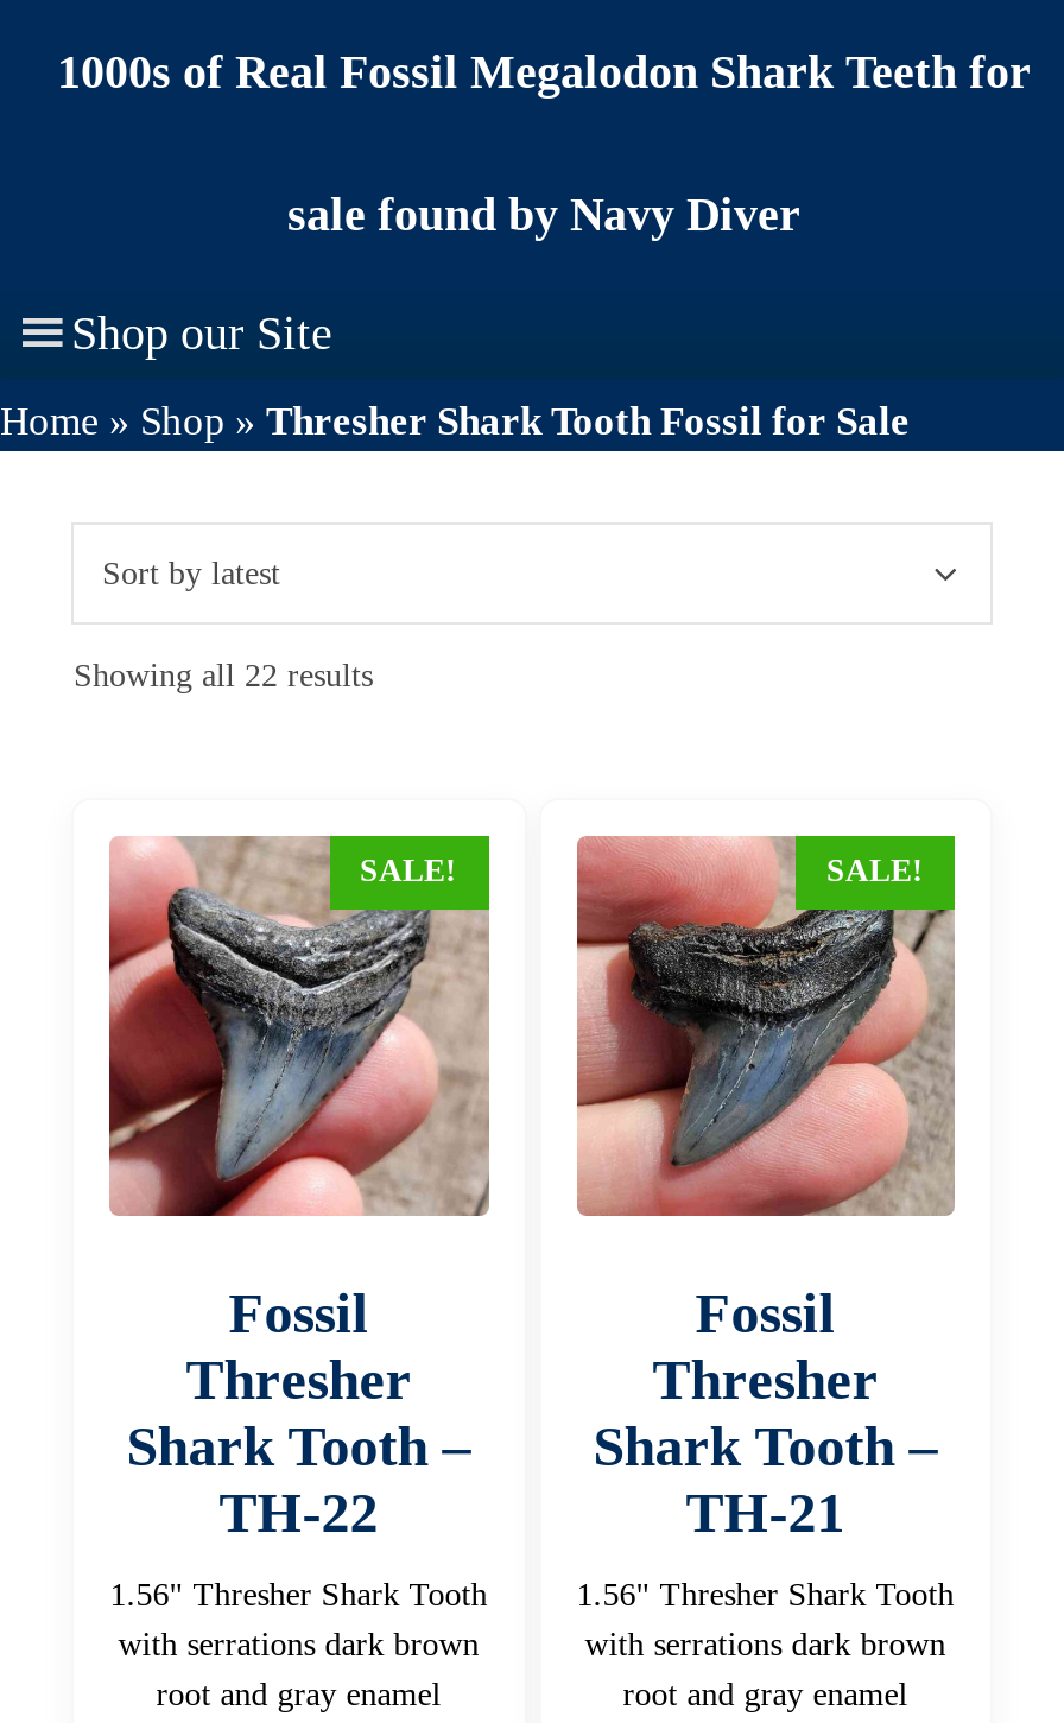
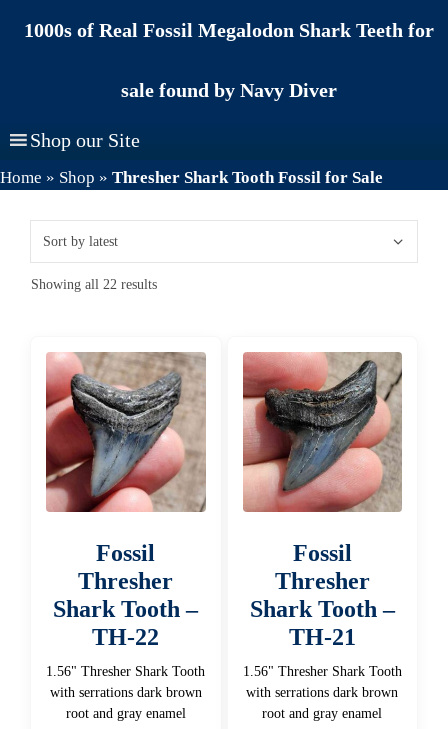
- SALE!

- SALE!
